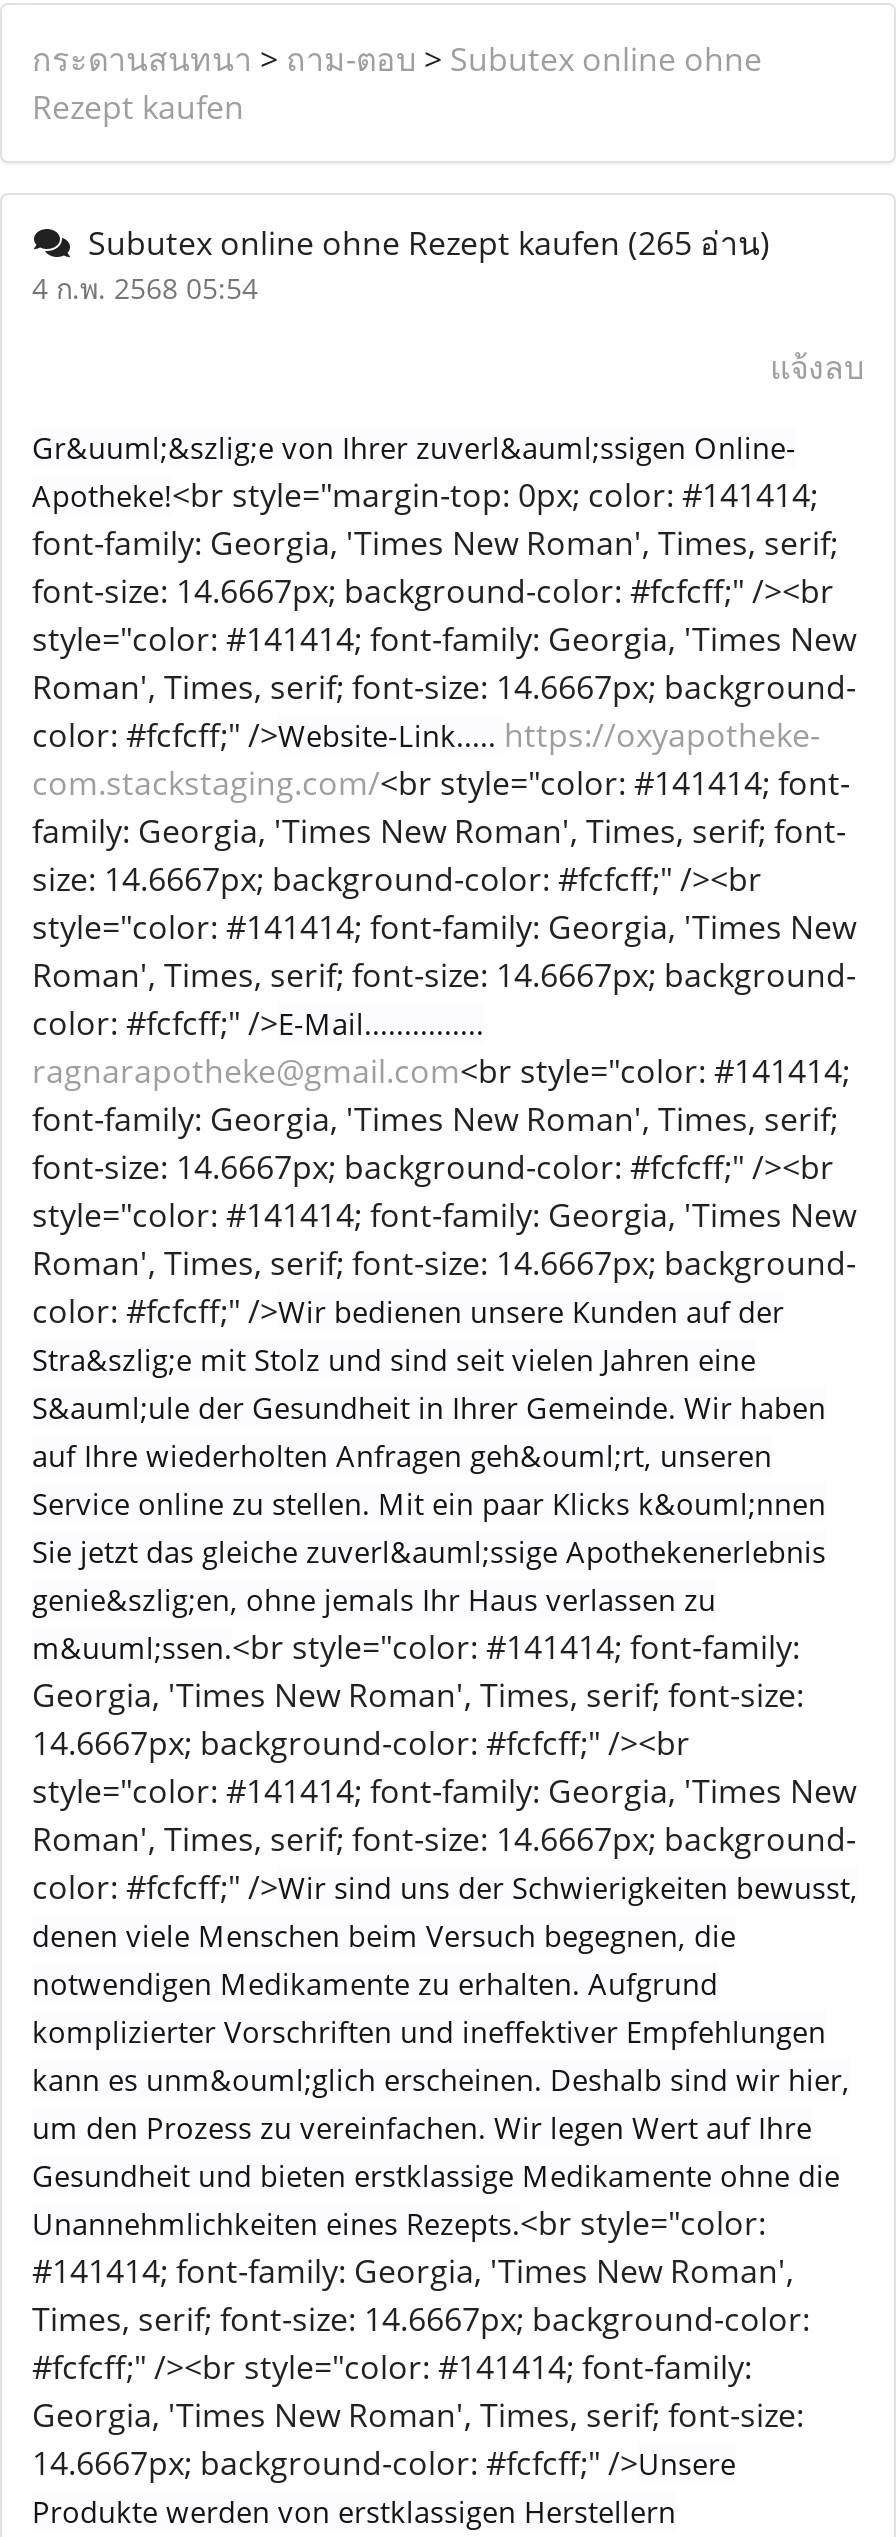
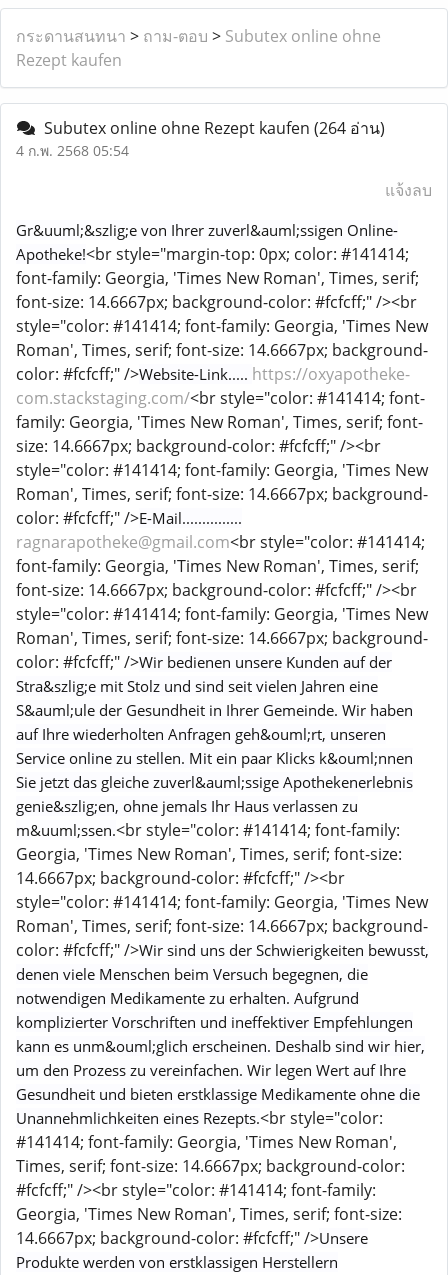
- Subutex online ohne Rezept kaufen (265 อ่าน)
+ Subutex online ohne Rezept kaufen (264 อ่าน)
